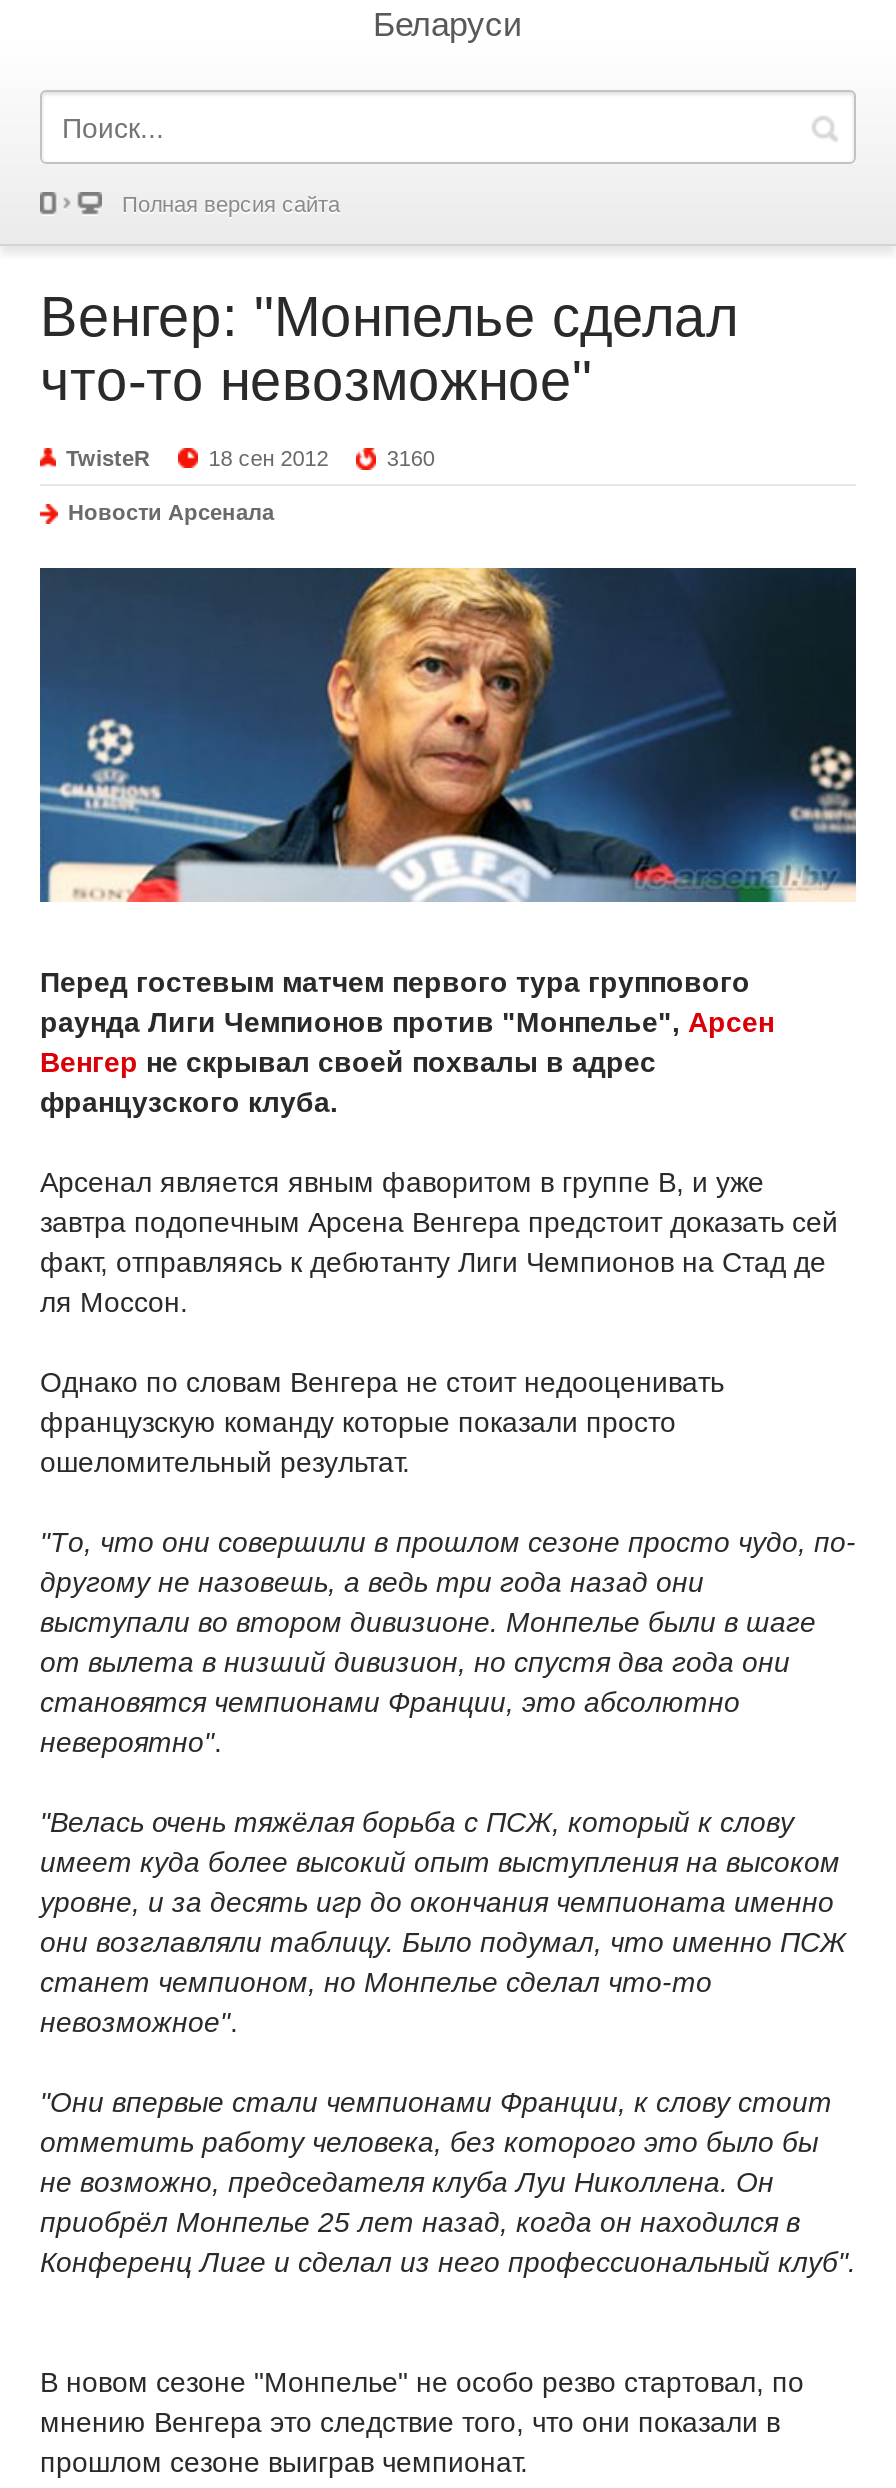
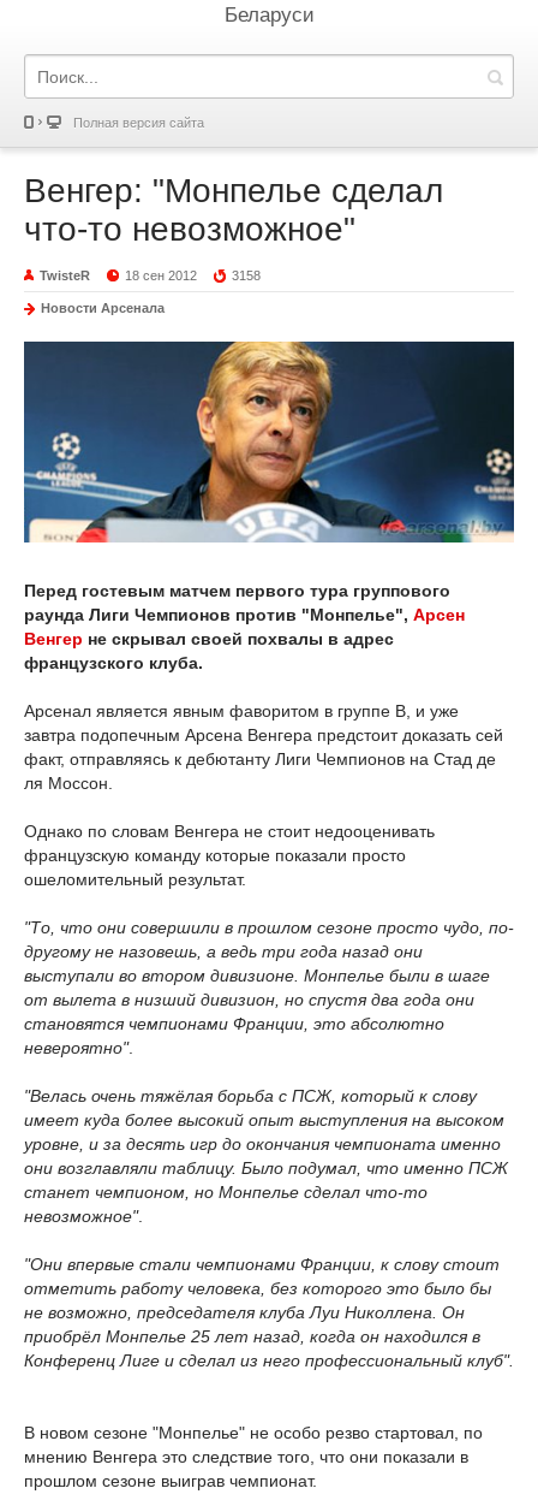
- 3160
+ 3158
